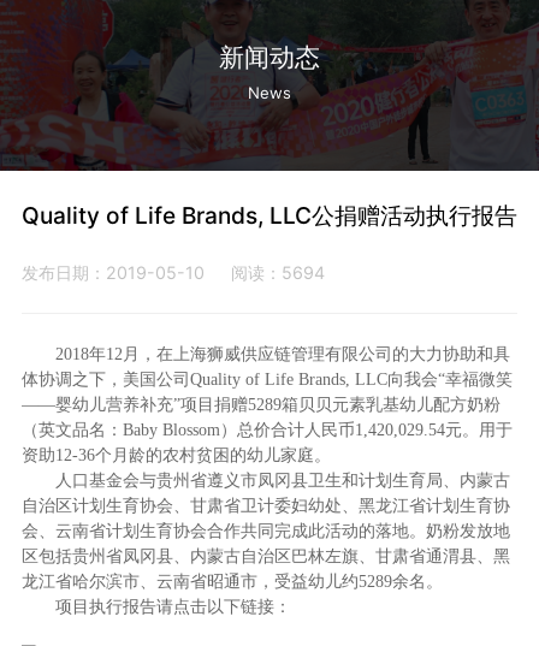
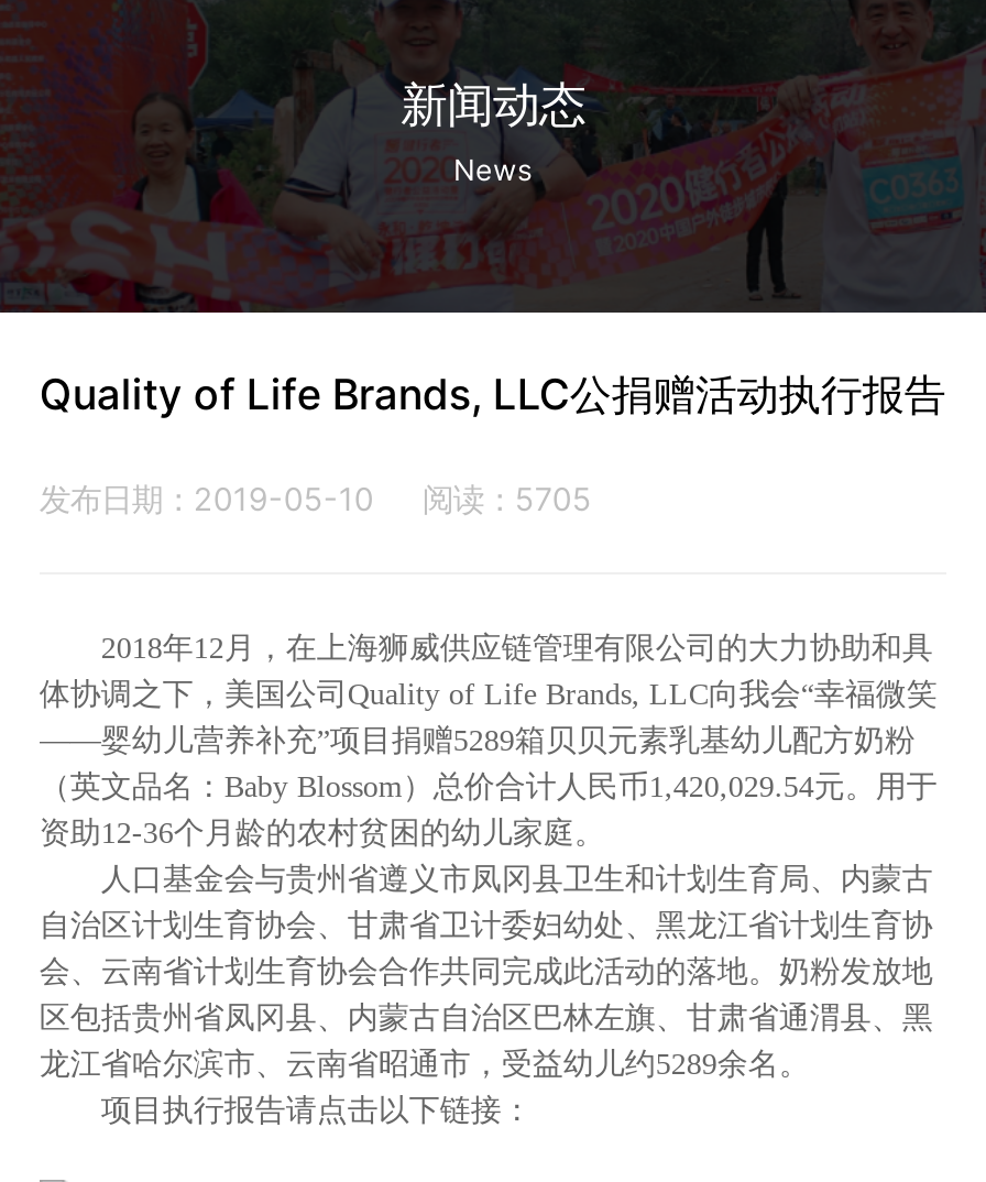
- 发布日期：2019-05-10 阅读：5694
+ 发布日期：2019-05-10 阅读：5705
